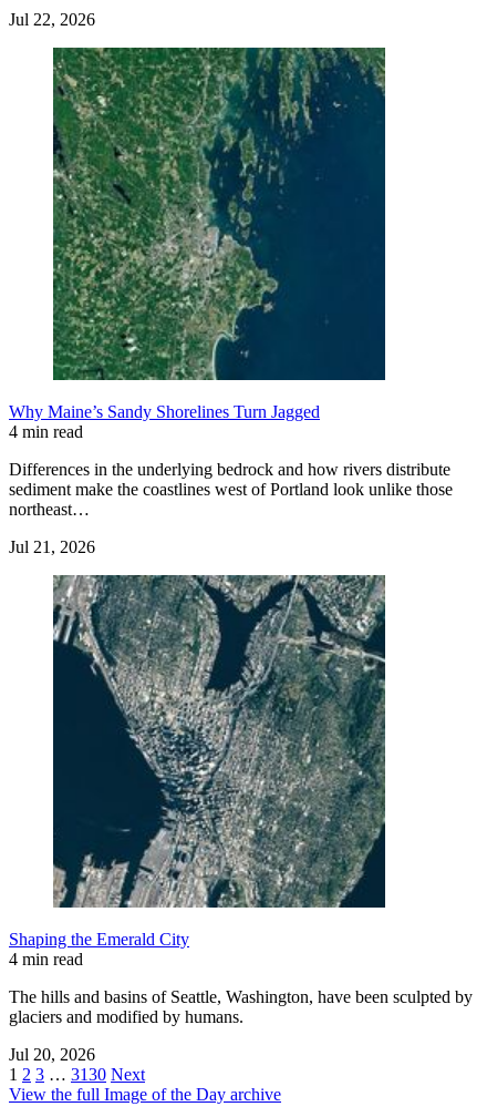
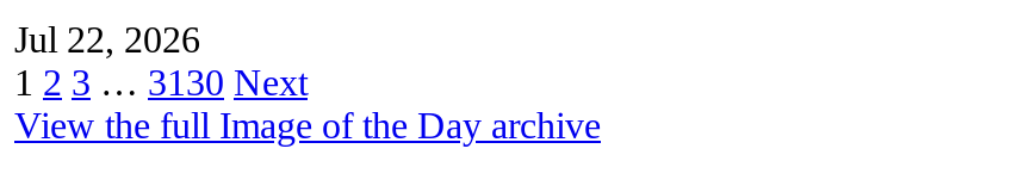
- [image]
- Why Maine’s Sandy Shorelines Turn Jagged
- 4 min read
- Differences in the underlying bedrock and how rivers distribute
- sediment make the coastlines west of Portland look unlike those
- northeast…
- Jul 21, 2026

- [image]
- Shaping the Emerald City
- 4 min read
- The hills and basins of Seattle, Washington, have been sculpted by
- glaciers and modified by humans.
- Jul 20, 2026
